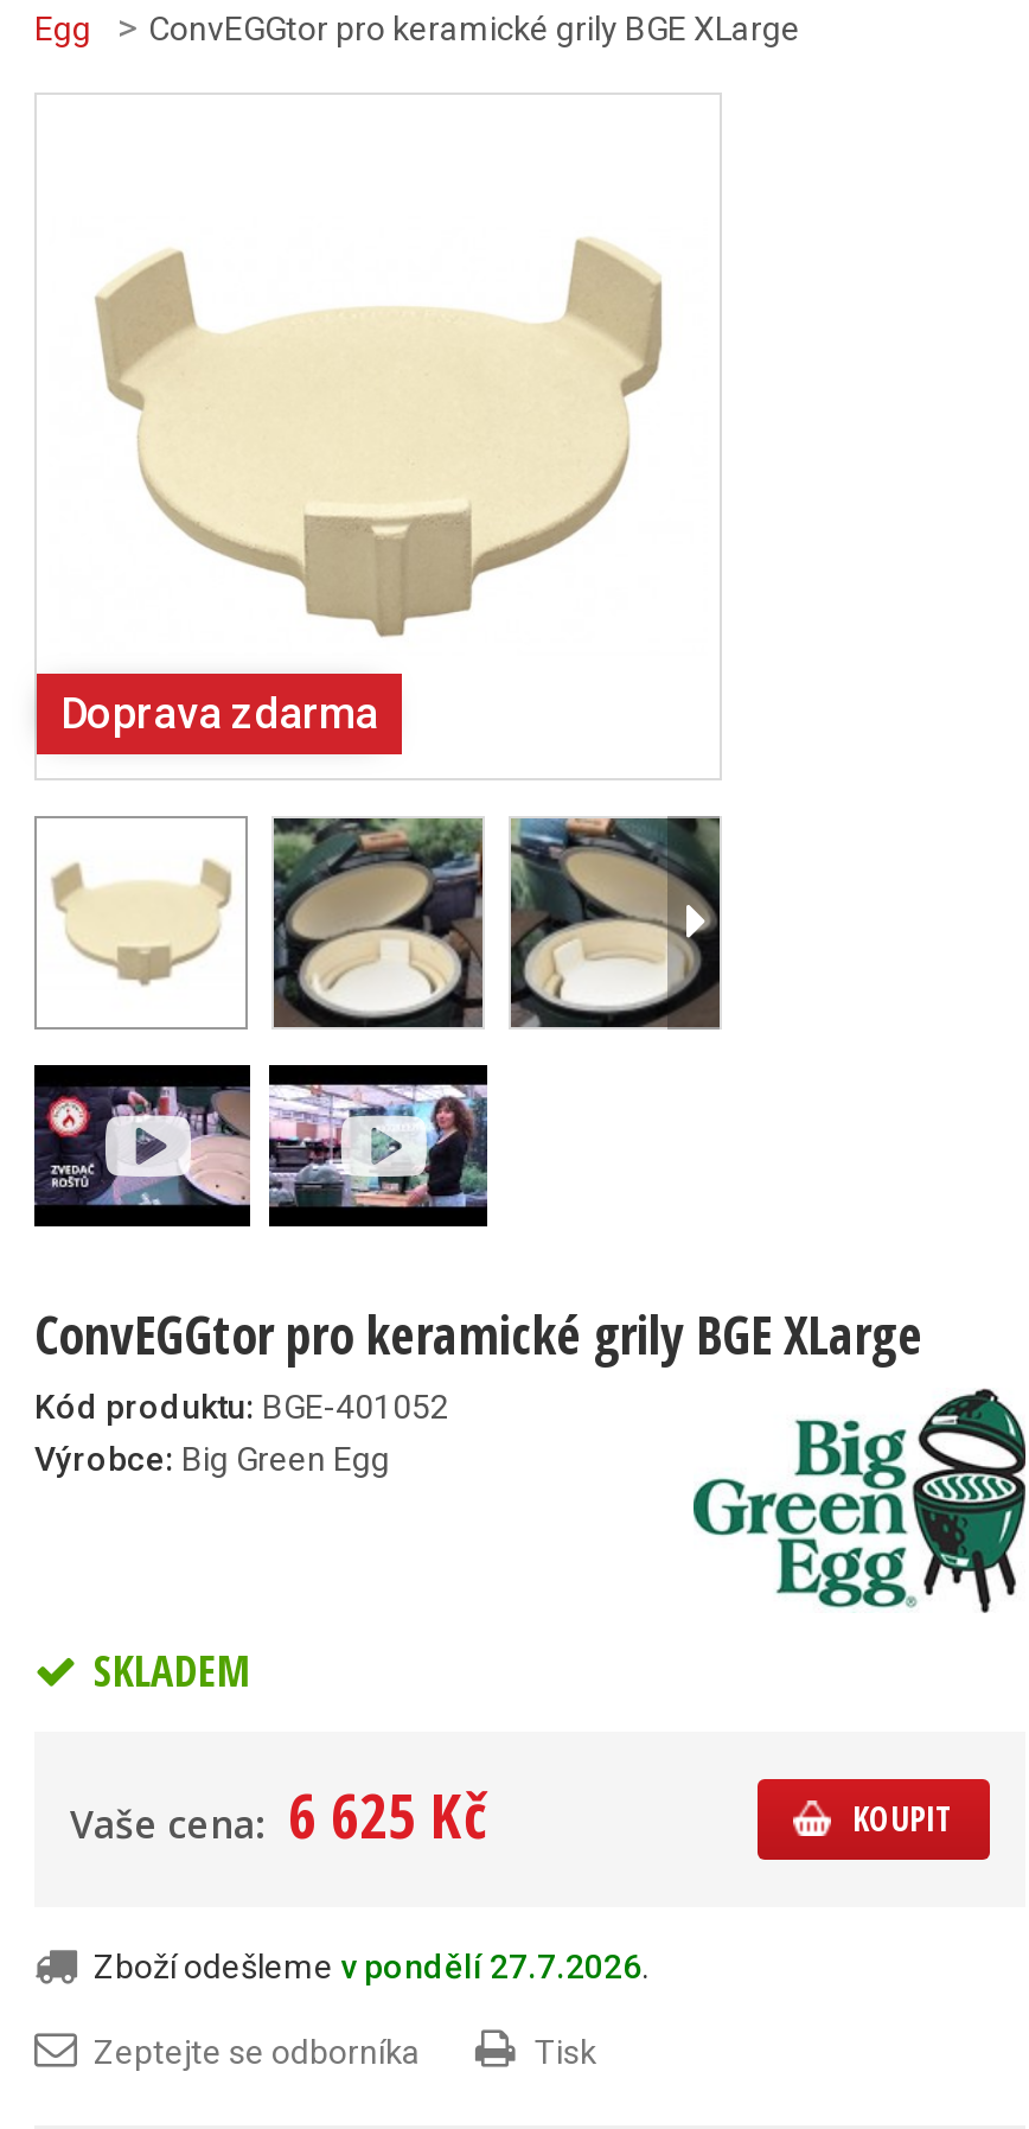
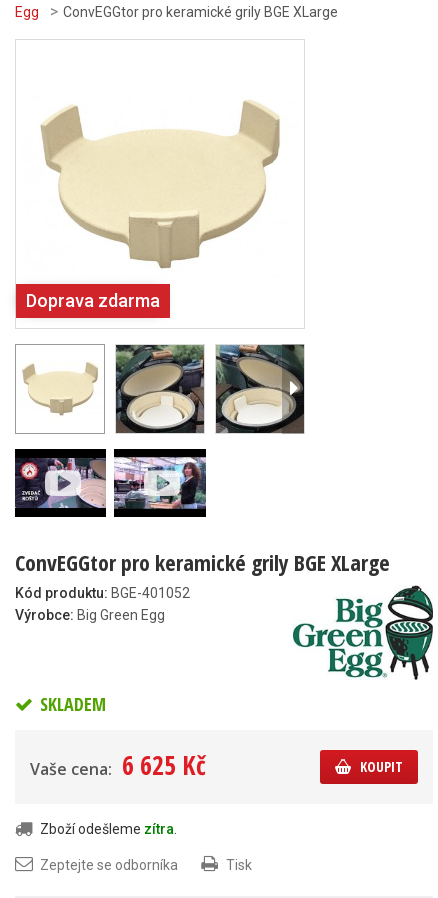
- Zboží odešleme v pondělí 27.7.2026.
+ Zboží odešleme zítra.
